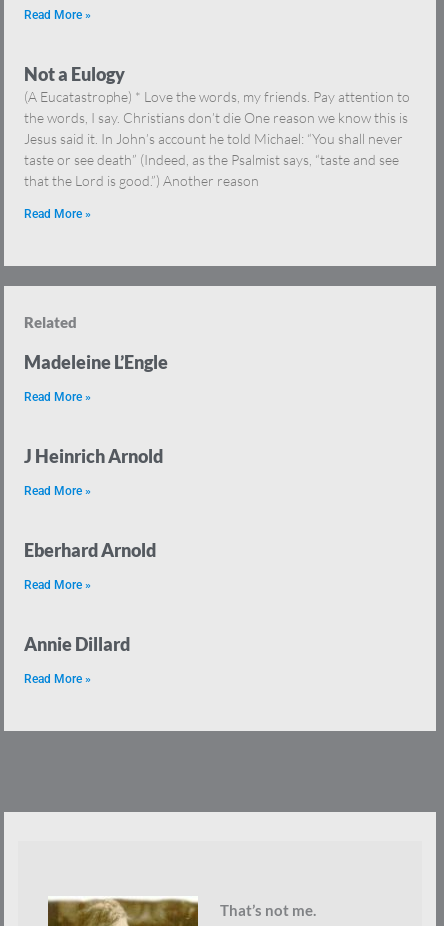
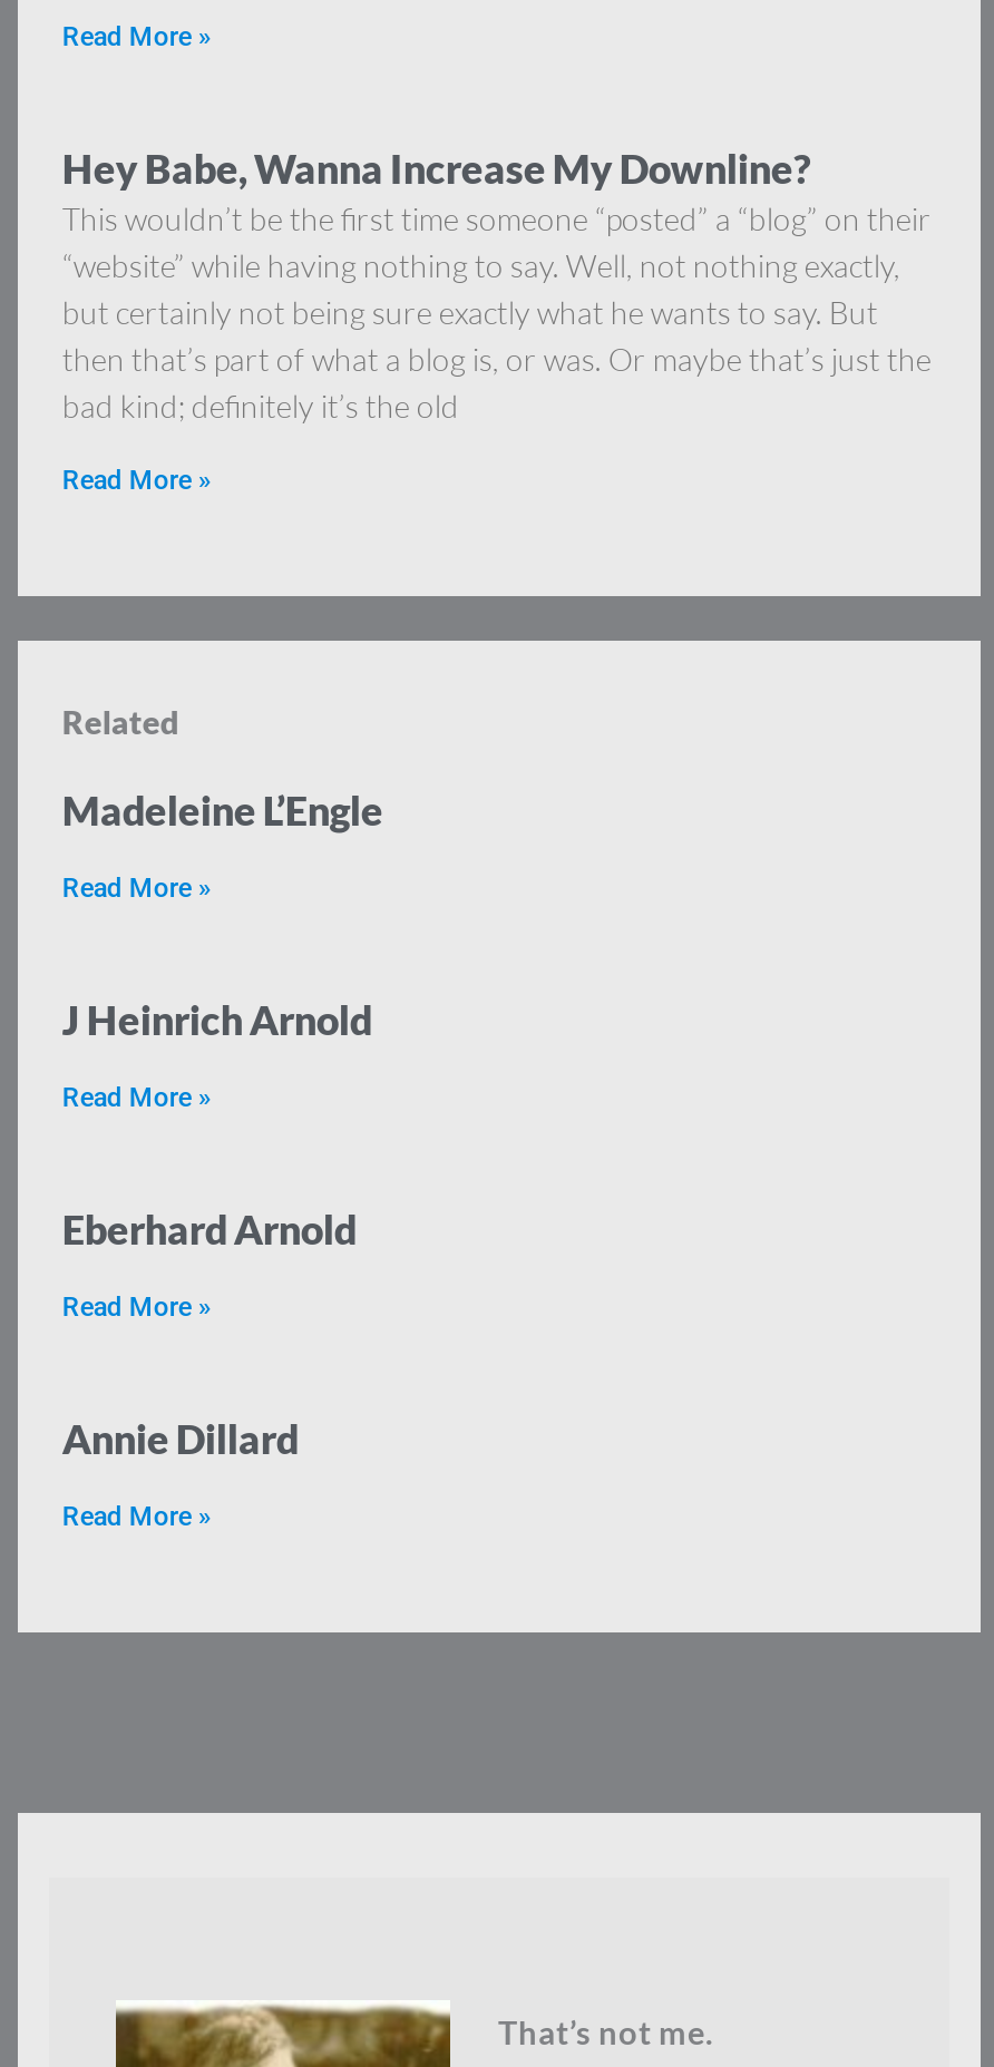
- Not a Eulogy
- (A Eucatastrophe) * Love the words, my friends. Pay attention to
- the words, I say. Christians don’t die One reason we know this is
- Jesus said it. In John’s account he told Michael: “You shall never
- taste or see death” (Indeed, as the Psalmist says, “taste and see
- that the Lord is good.”) Another reason
+ Hey Babe, Wanna Increase My Downline?
+ This wouldn’t be the first time someone “posted” a “blog” on their
+ “website” while having nothing to say. Well, not nothing exactly,
+ but certainly not being sure exactly what he wants to say. But
+ then that’s part of what a blog is, or was. Or maybe that’s just the
+ bad kind; definitely it’s the old
